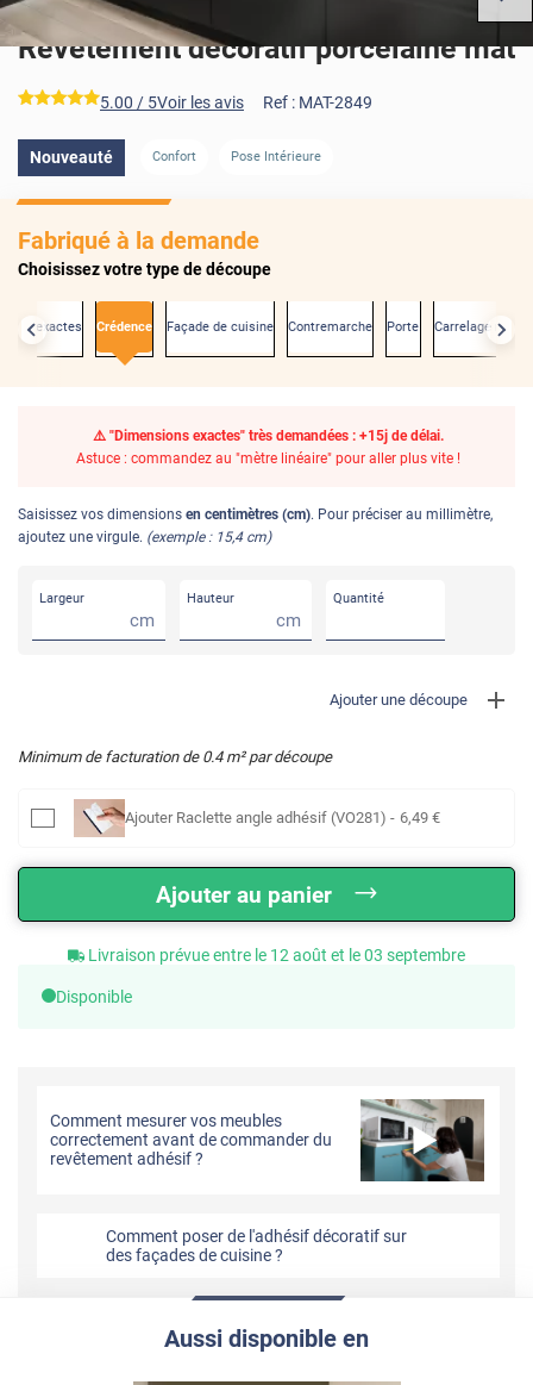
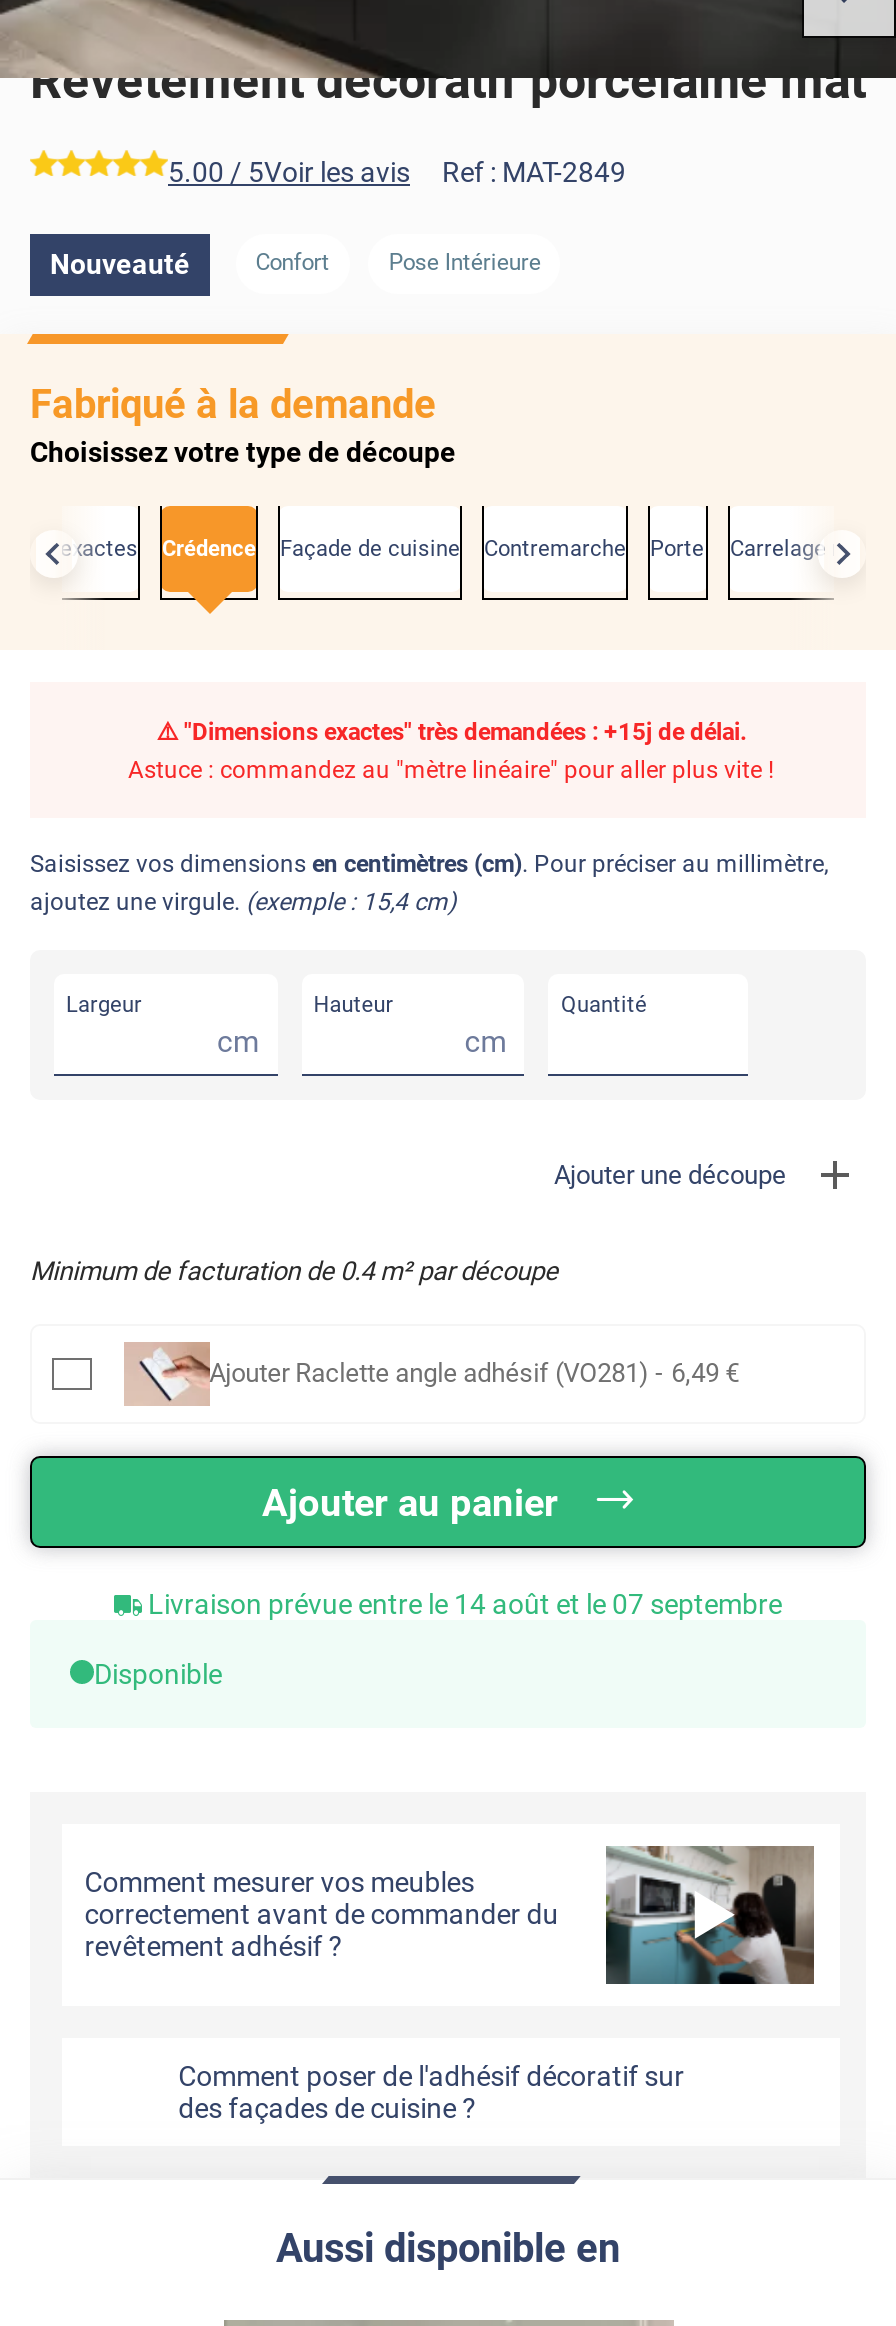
- Livraison prévue entre le 12 août et le 03 septembre
+ Livraison prévue entre le 14 août et le 07 septembre
